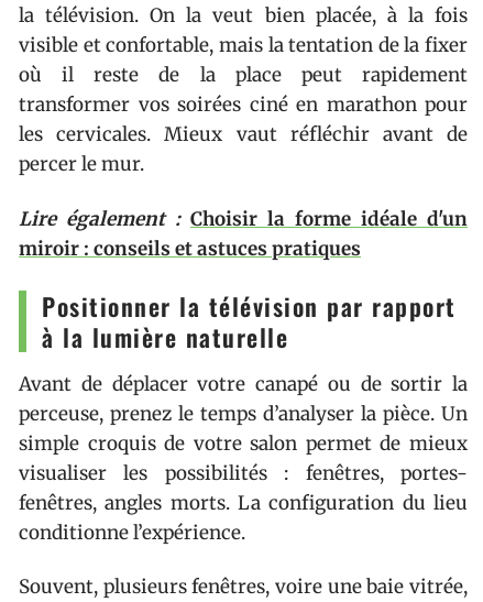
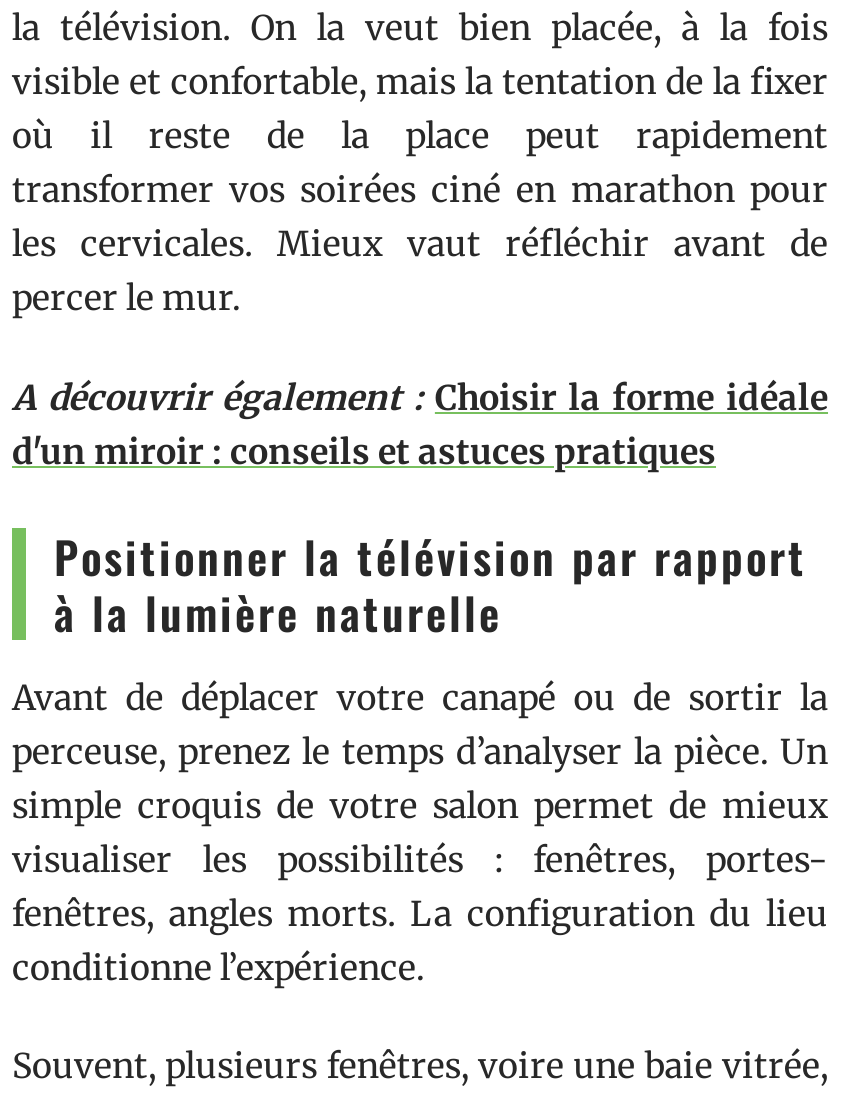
- Lire également : Choisir la forme idéale d'un
- miroir : conseils et astuces pratiques
+ A découvrir également : Choisir la forme idéale
+ d'un miroir : conseils et astuces pratiques
